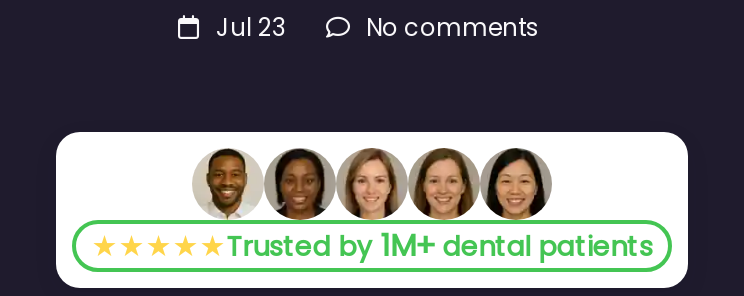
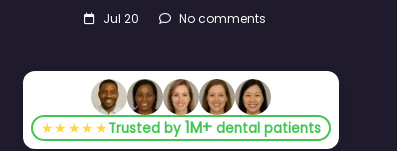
- Jul 23
+ Jul 20
